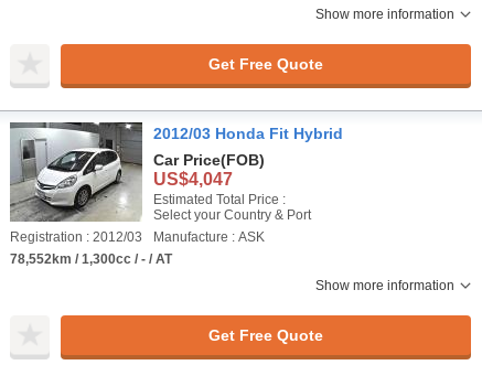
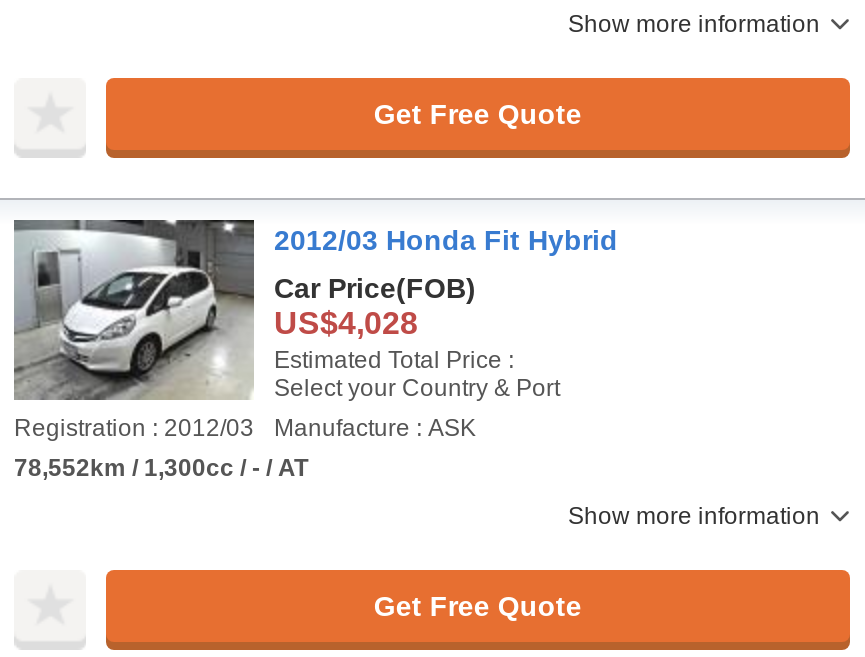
- US$4,047
+ US$4,028
